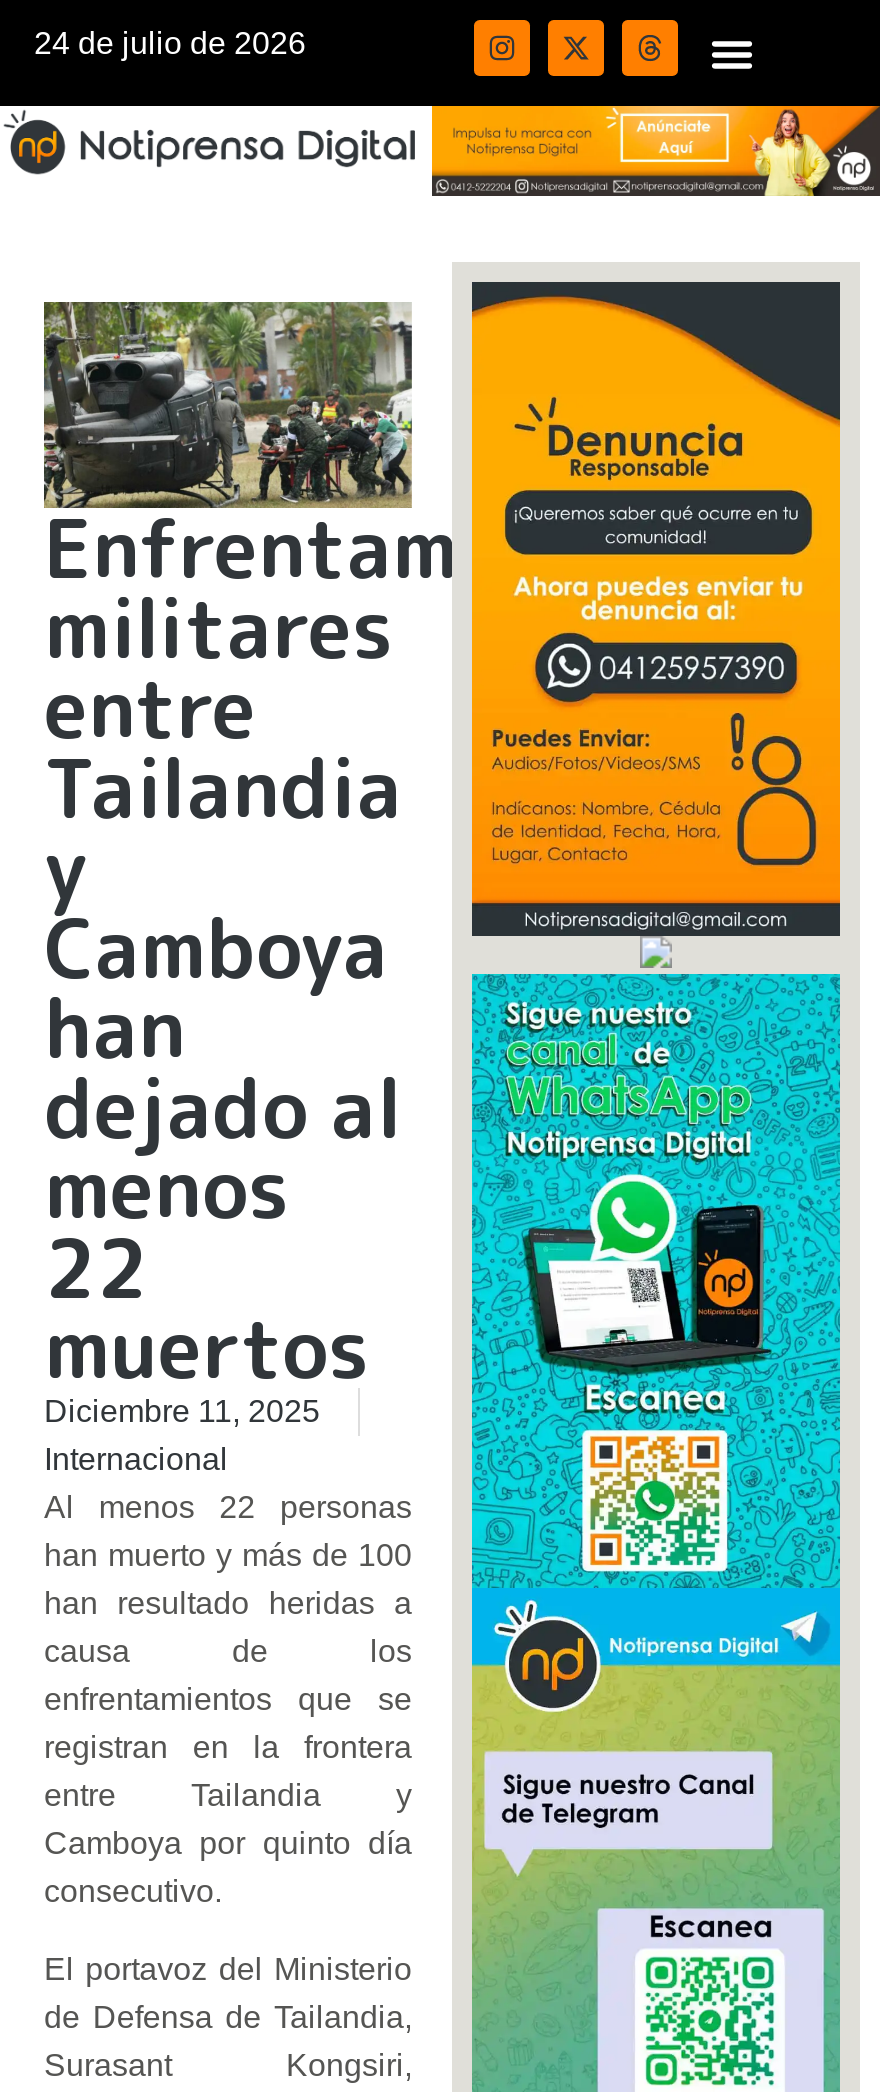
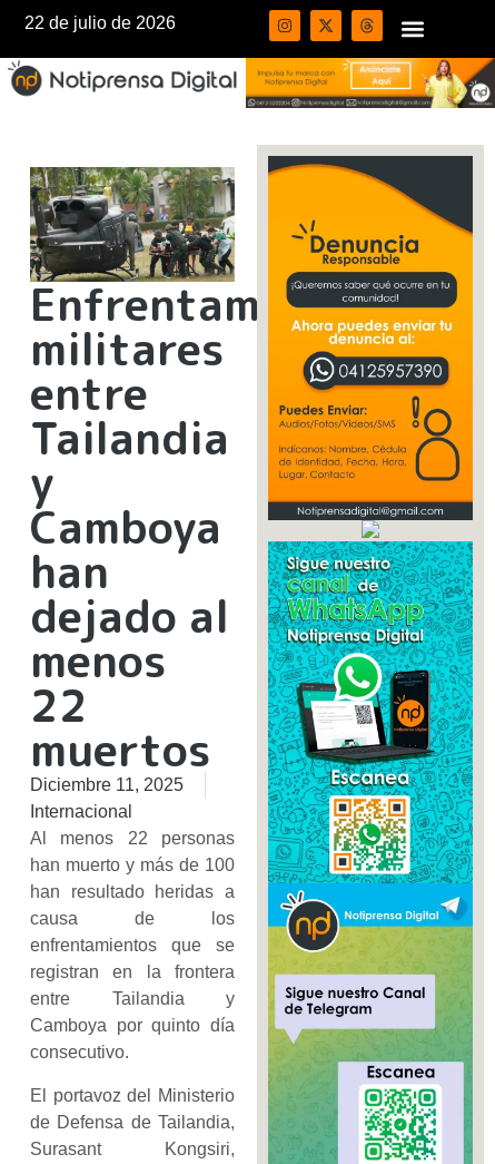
- 24 de julio de 2026
+ 22 de julio de 2026
